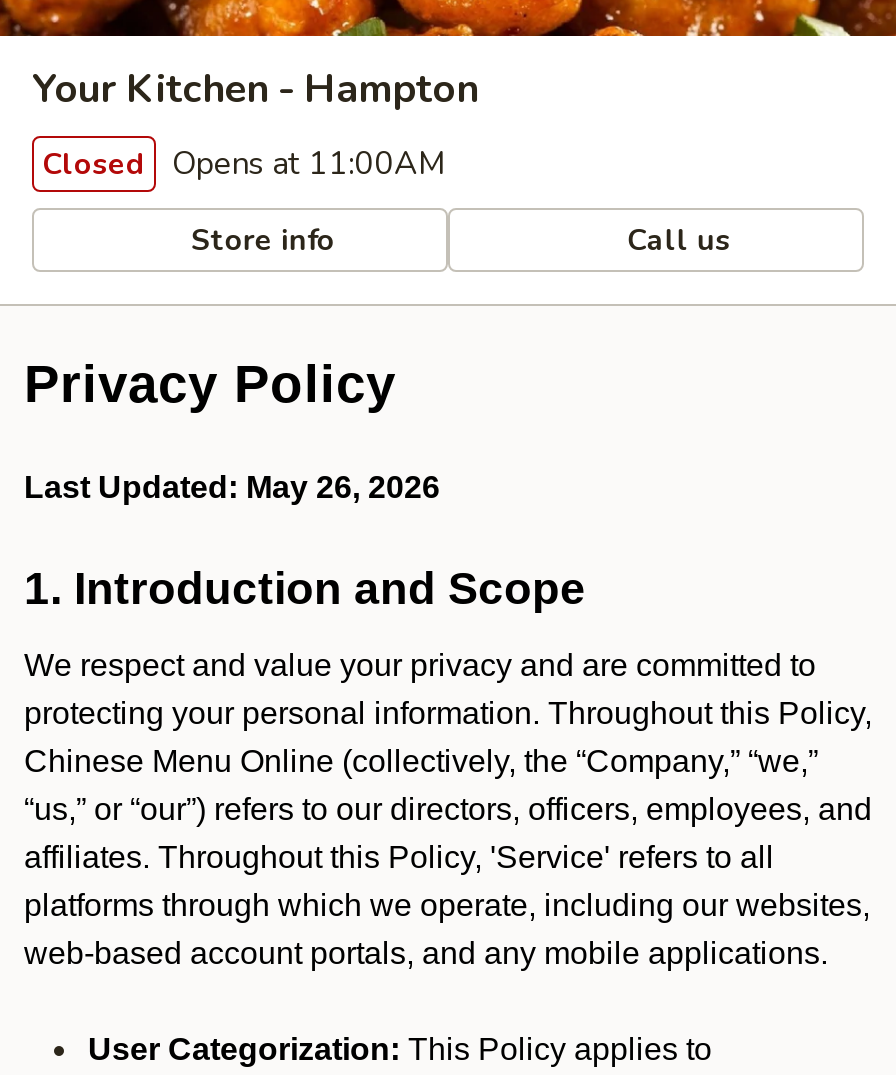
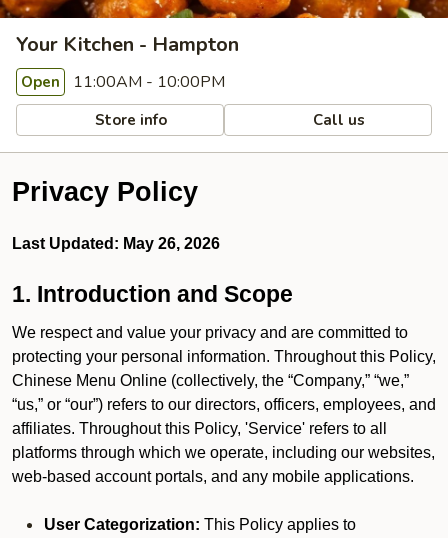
- Closed Opens at 11:00AM
+ Open 11:00AM - 10:00PM
